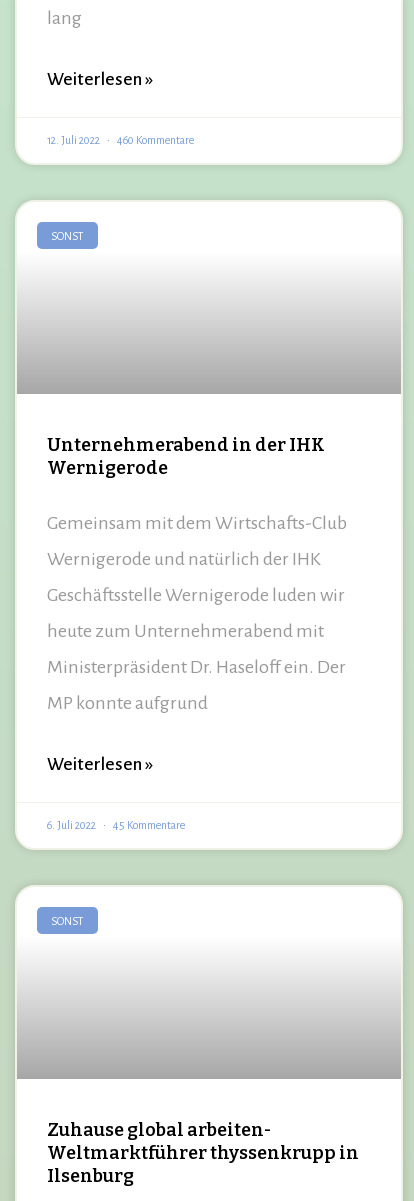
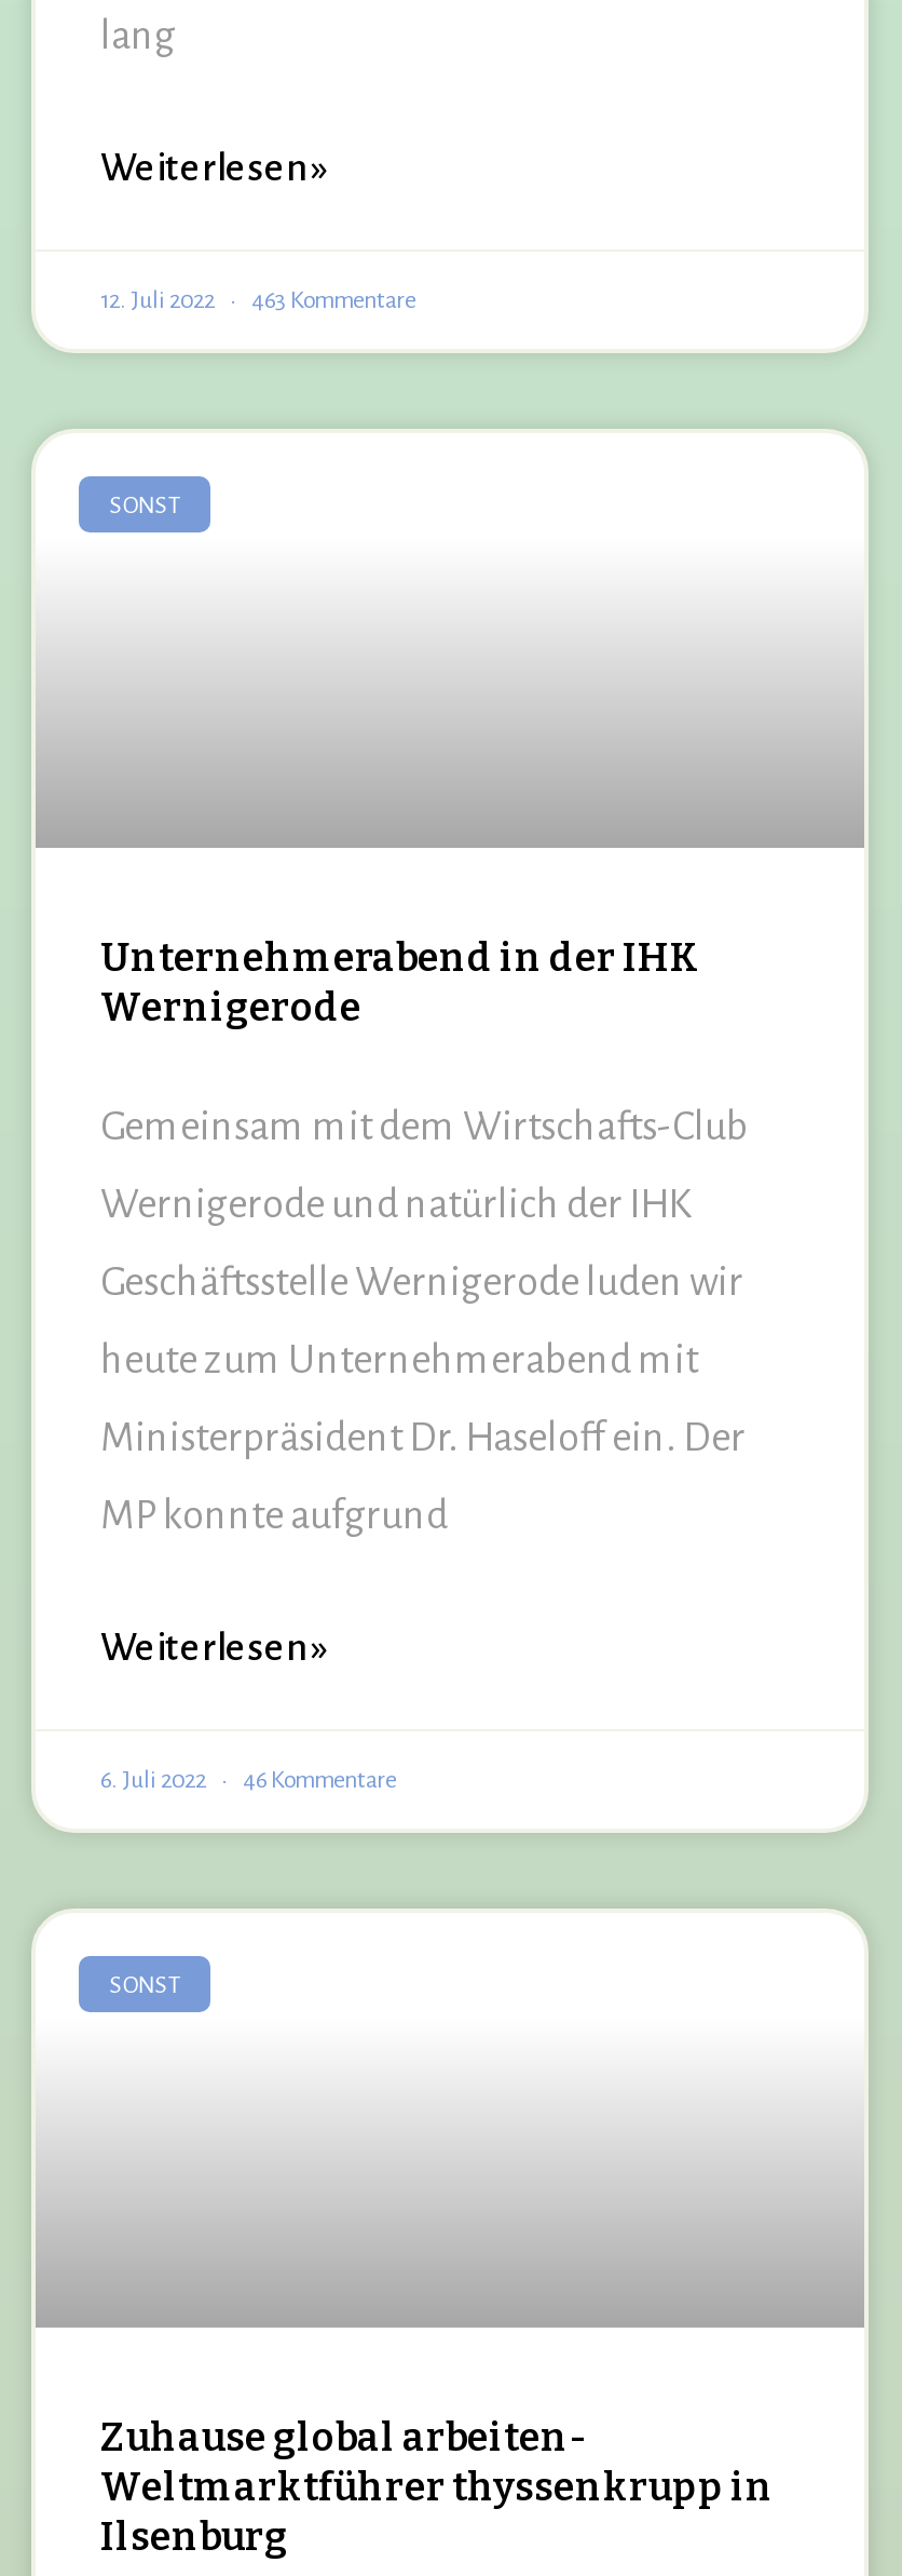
- 12. Juli 2022 460 Kommentare
+ 12. Juli 2022 463 Kommentare

- 6. Juli 2022 45 Kommentare
+ 6. Juli 2022 46 Kommentare
